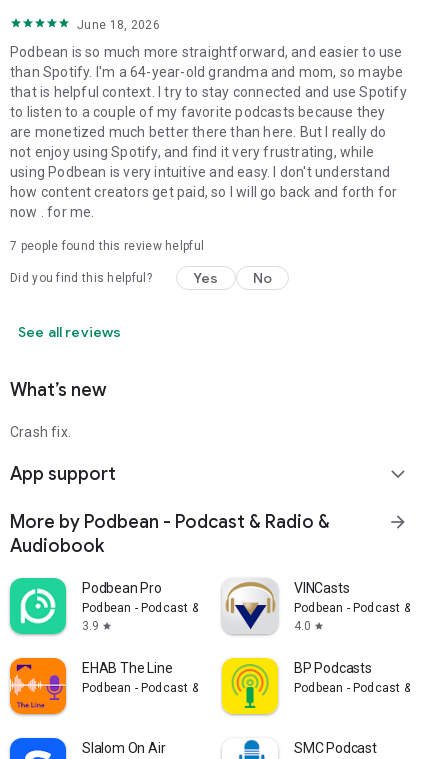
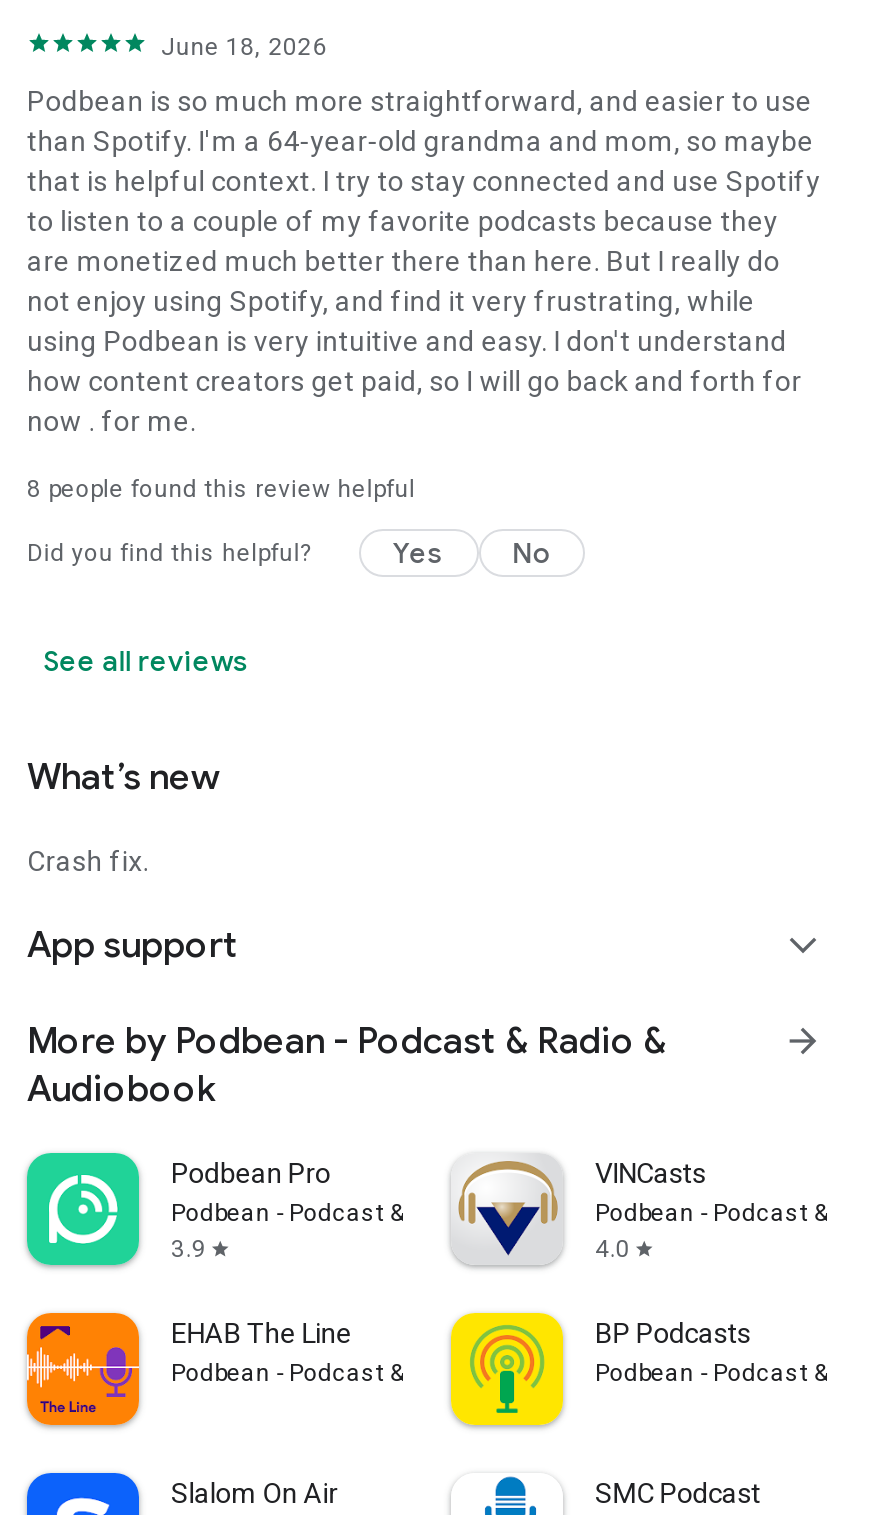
- 7 people found this review helpful
+ 8 people found this review helpful
